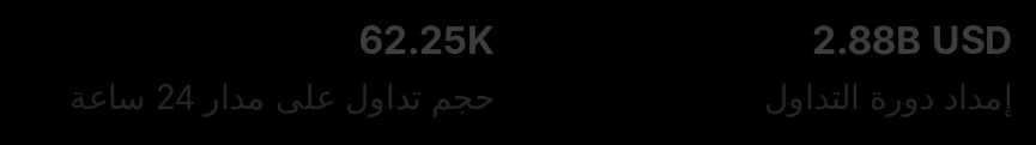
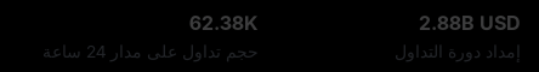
- 62.25K
+ 62.38K
